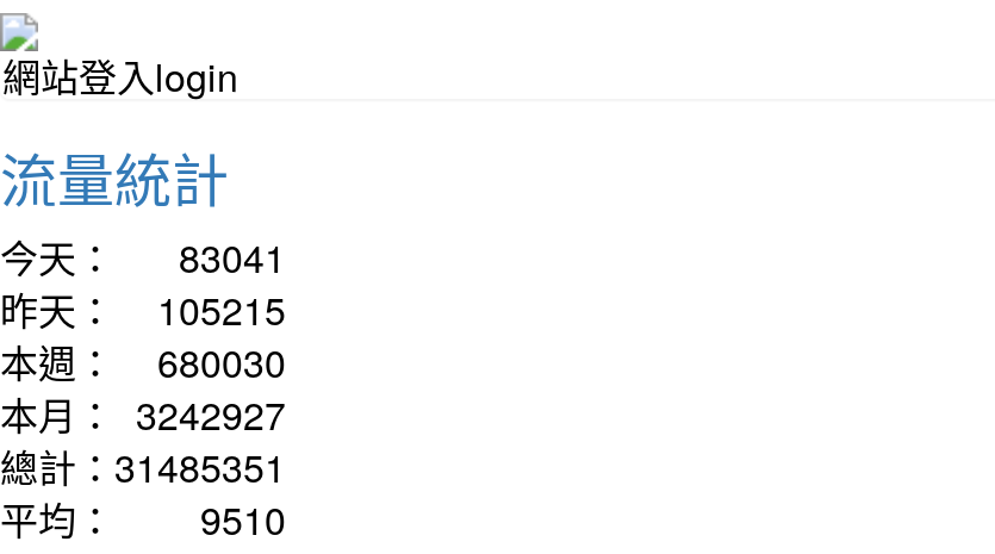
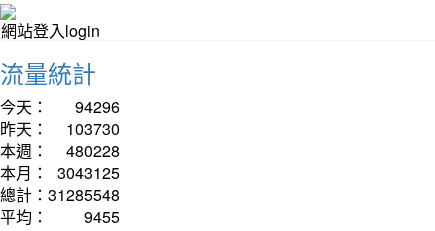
- 今天： 83041
+ 今天： 94296

- 昨天： 105215
+ 昨天： 103730

- 本週： 680030
+ 本週： 480228

- 本月： 3242927
+ 本月： 3043125

- 總計：31485351
+ 總計：31285548

- 平均： 9510
+ 平均： 9455
